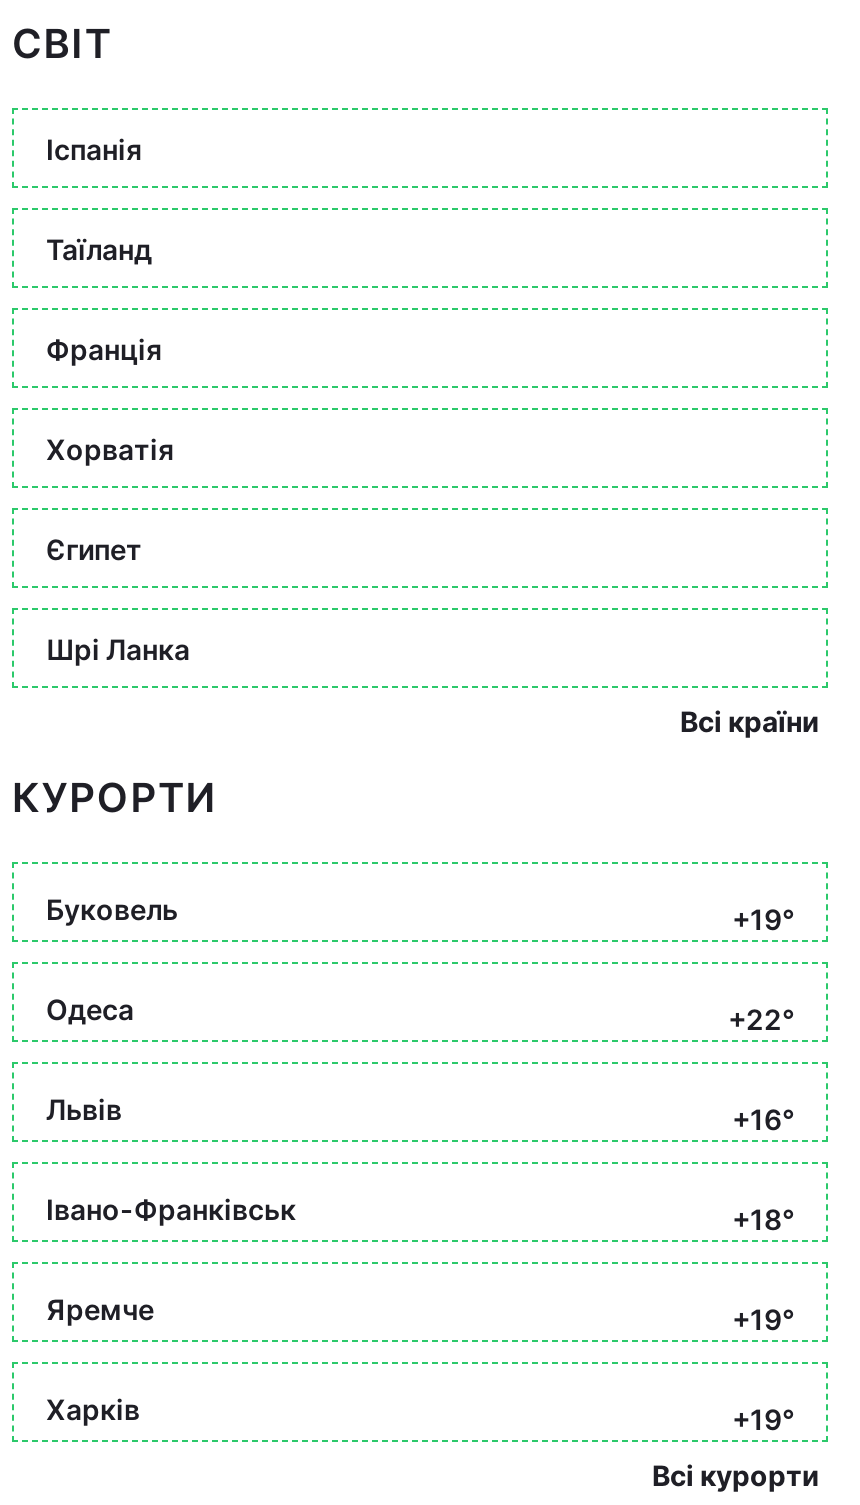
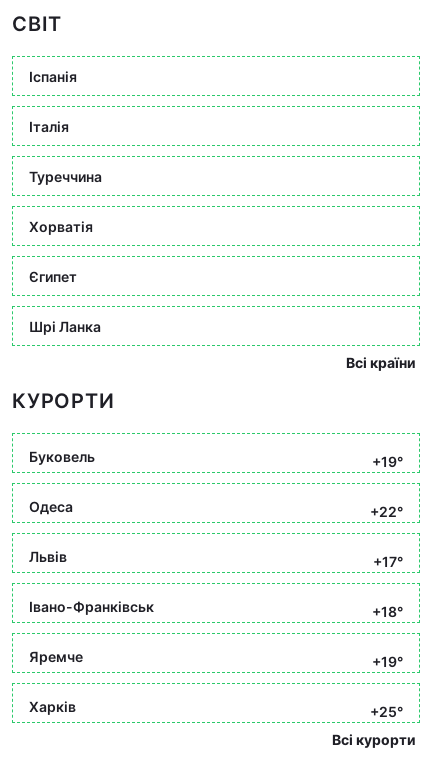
- Таїланд
+ Італія

- Франція
+ Туреччина

- +16°
+ +17°

- +19°
+ +25°
